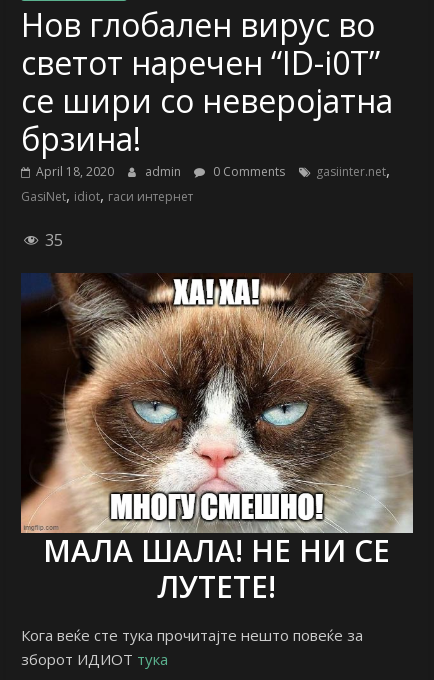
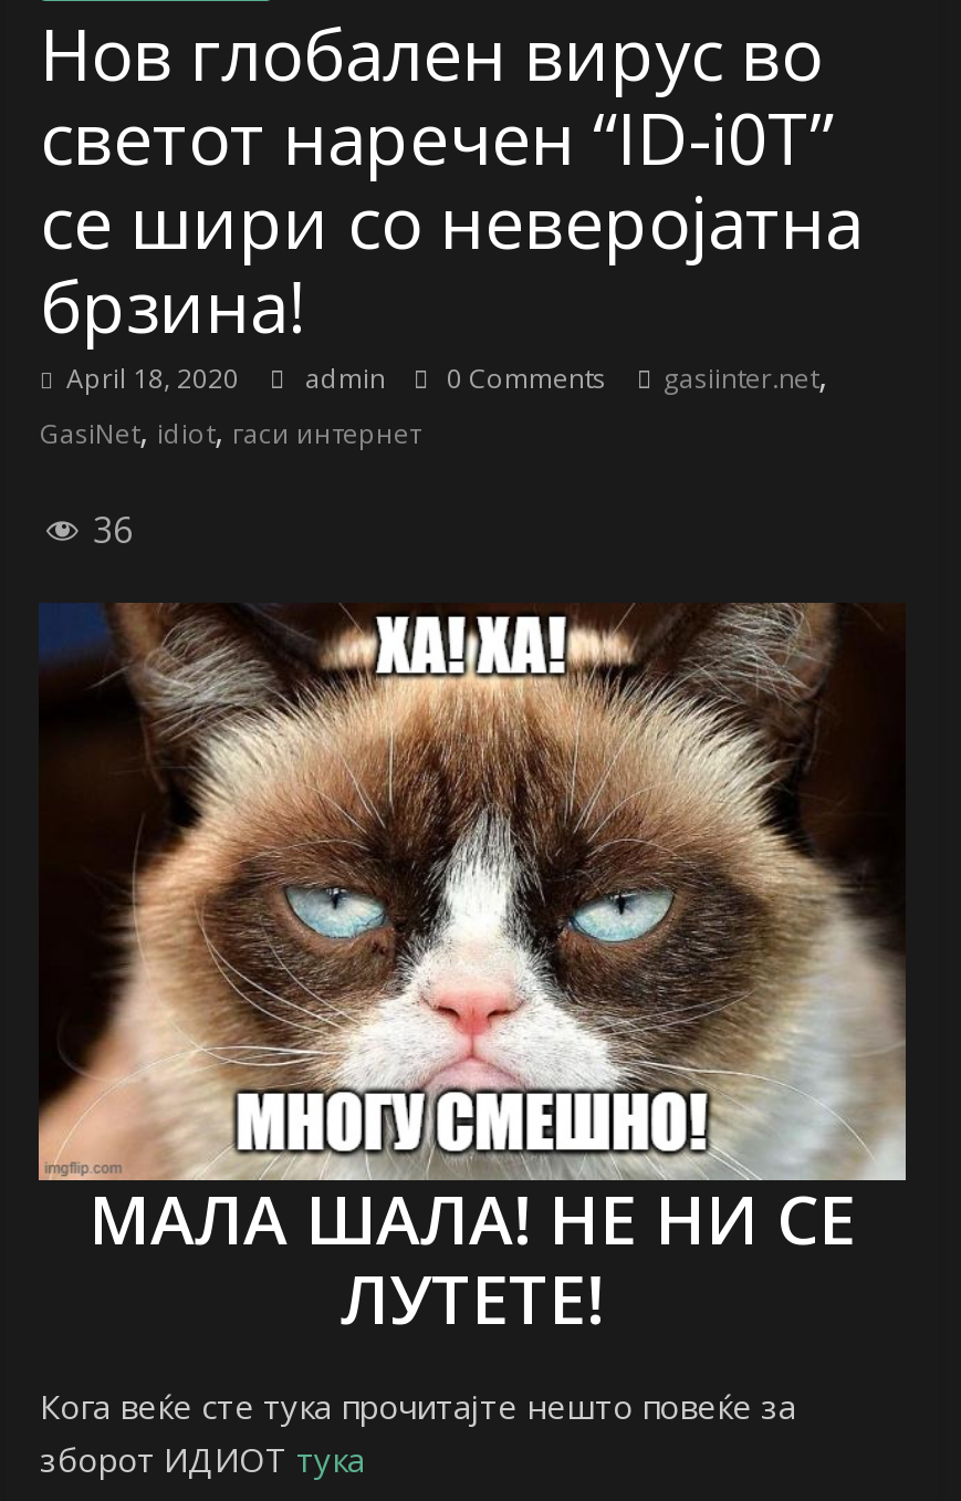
- 35
+ 36
